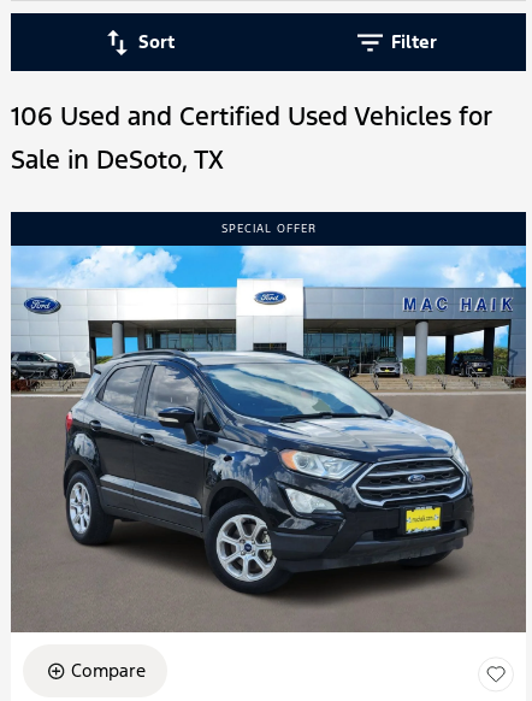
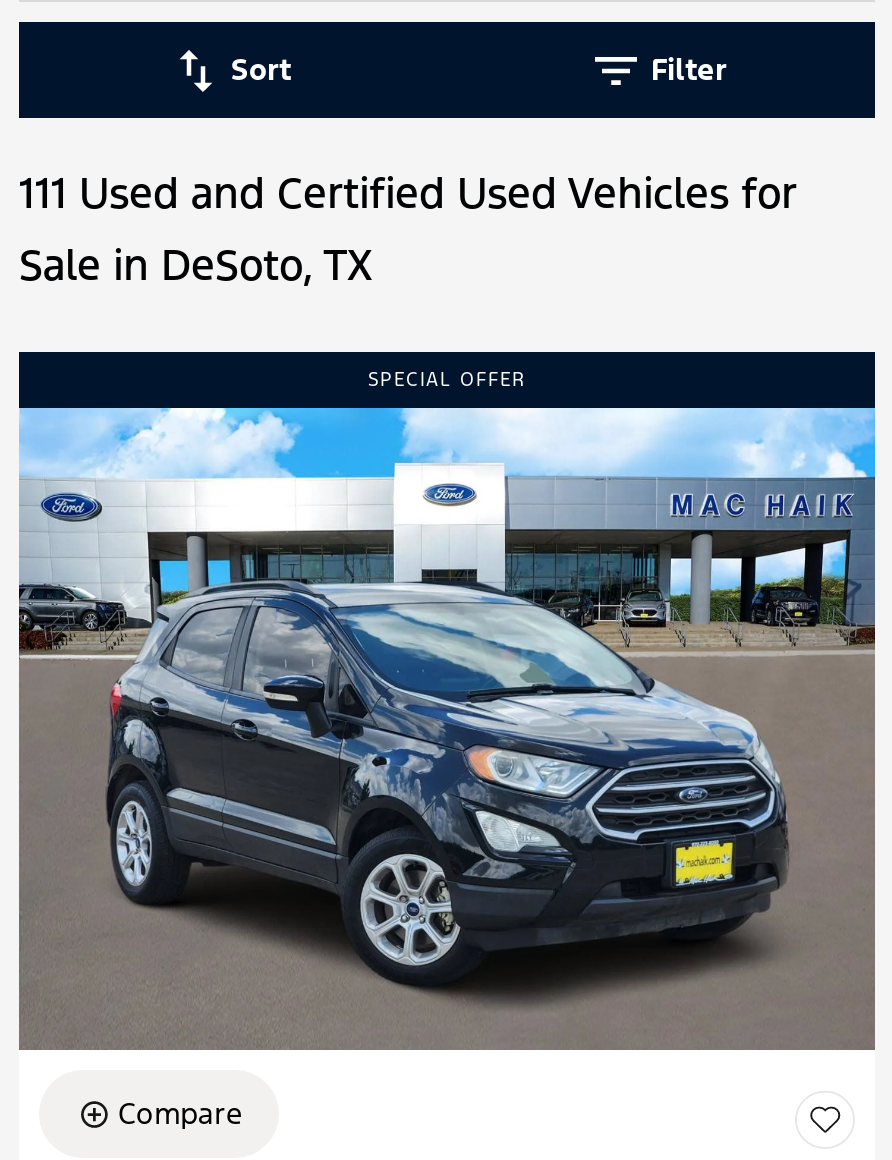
- 106 Used and Certified Used Vehicles for
+ 111 Used and Certified Used Vehicles for
